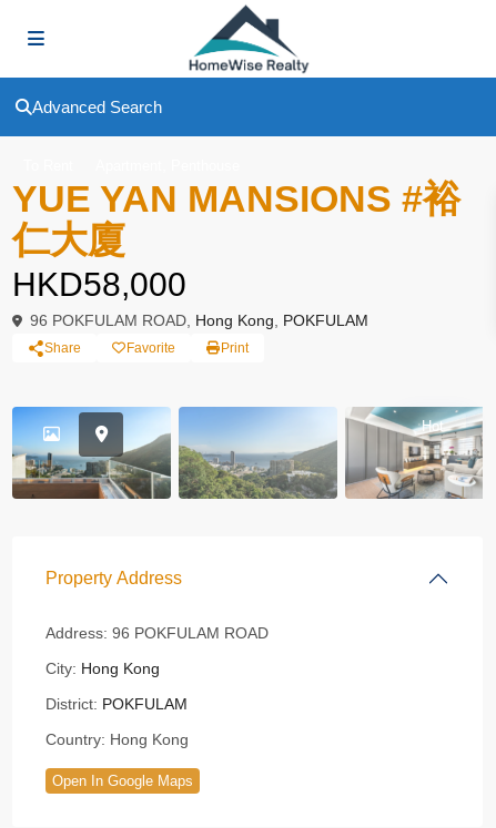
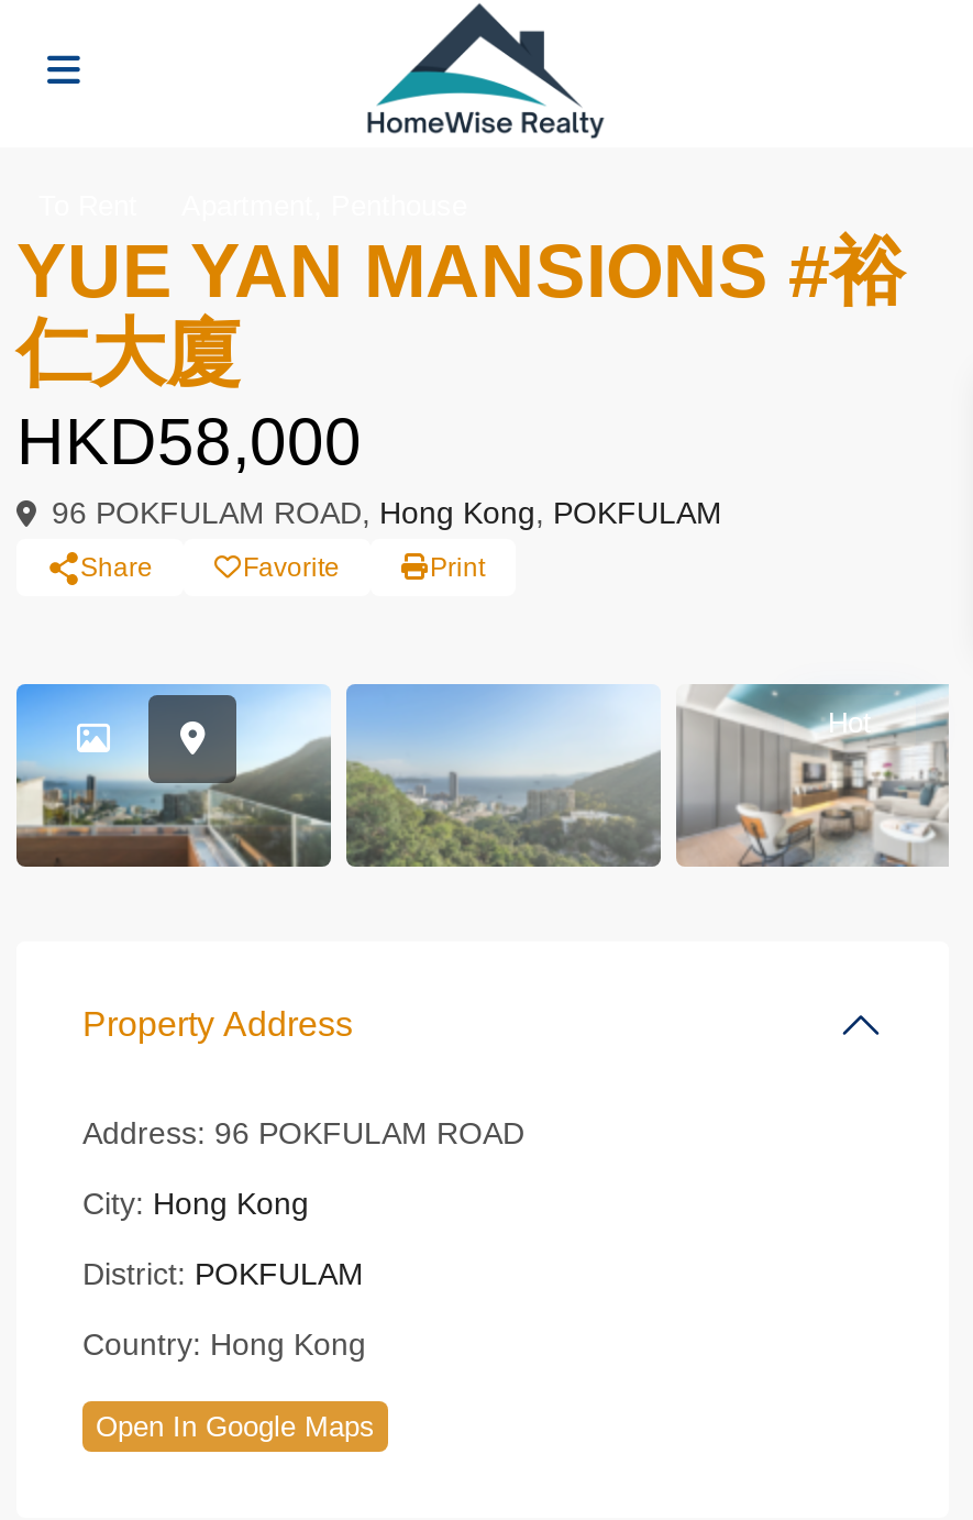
- Advanced Search
